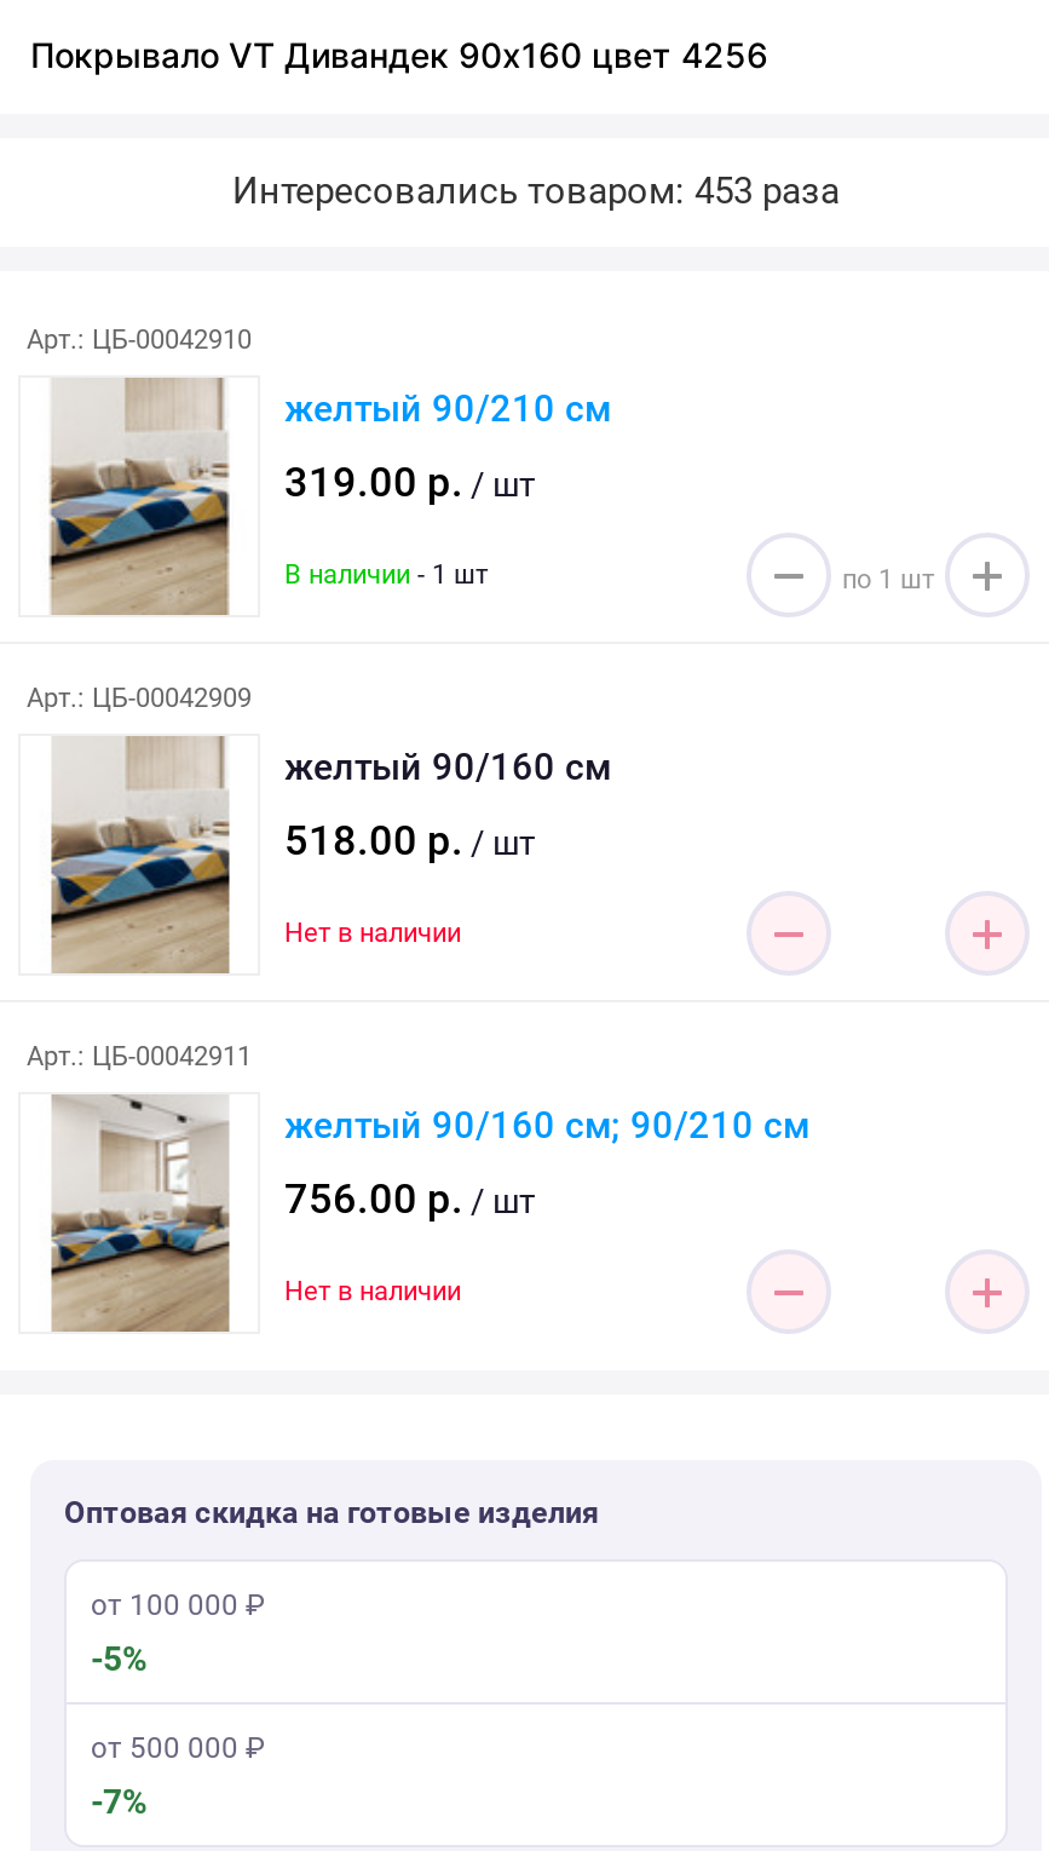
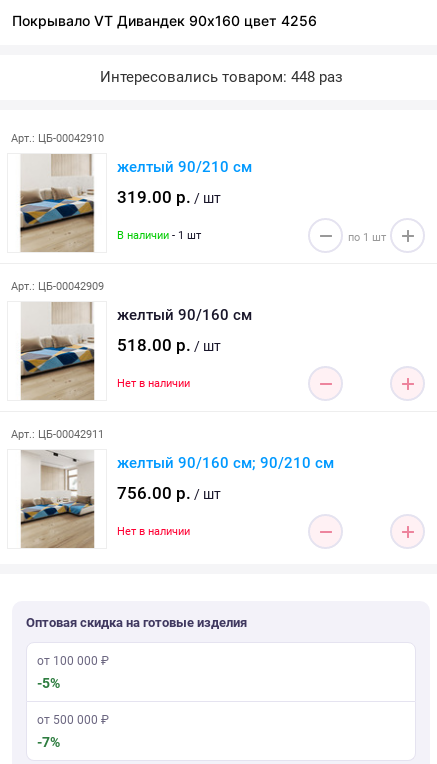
- Интересовались товаром: 453 раза
+ Интересовались товаром: 448 раз
